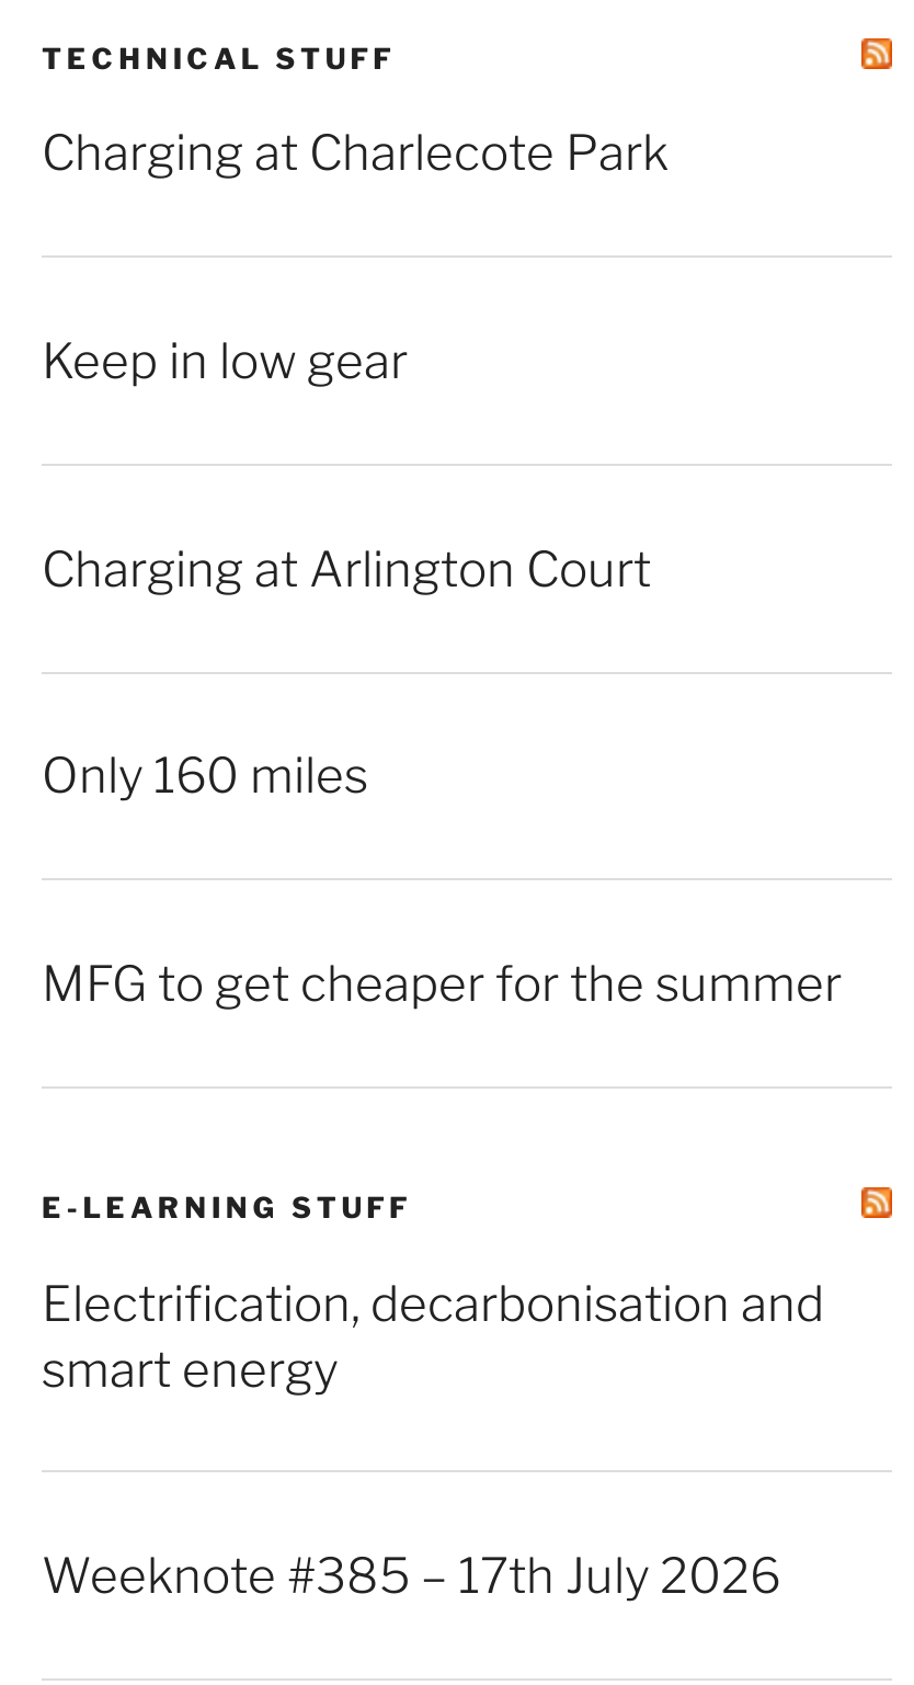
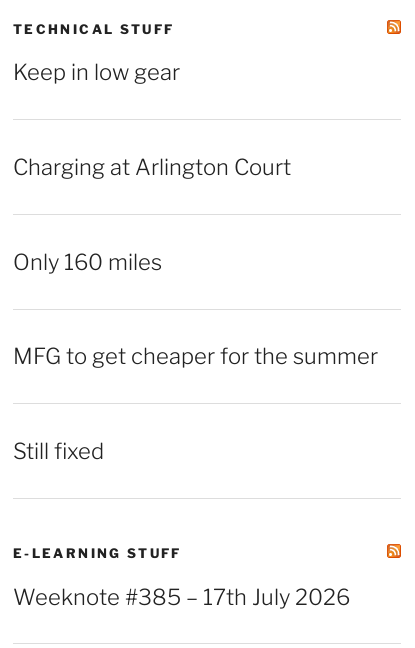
- Charging at Charlecote Park

+ Still fixed

- Electrification, decarbonisation and
- smart energy
